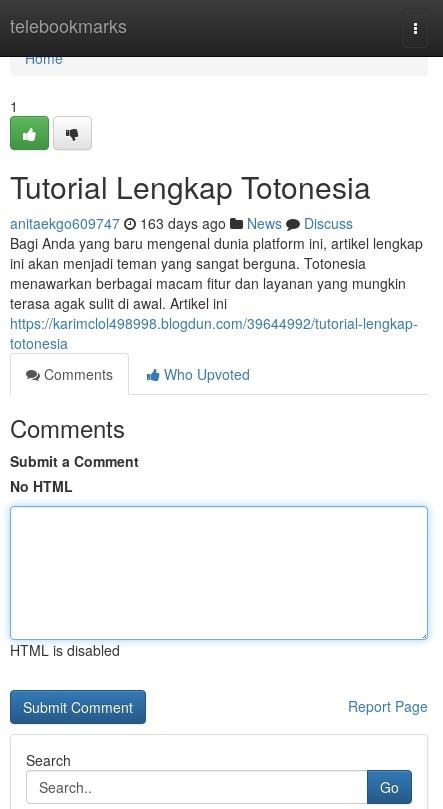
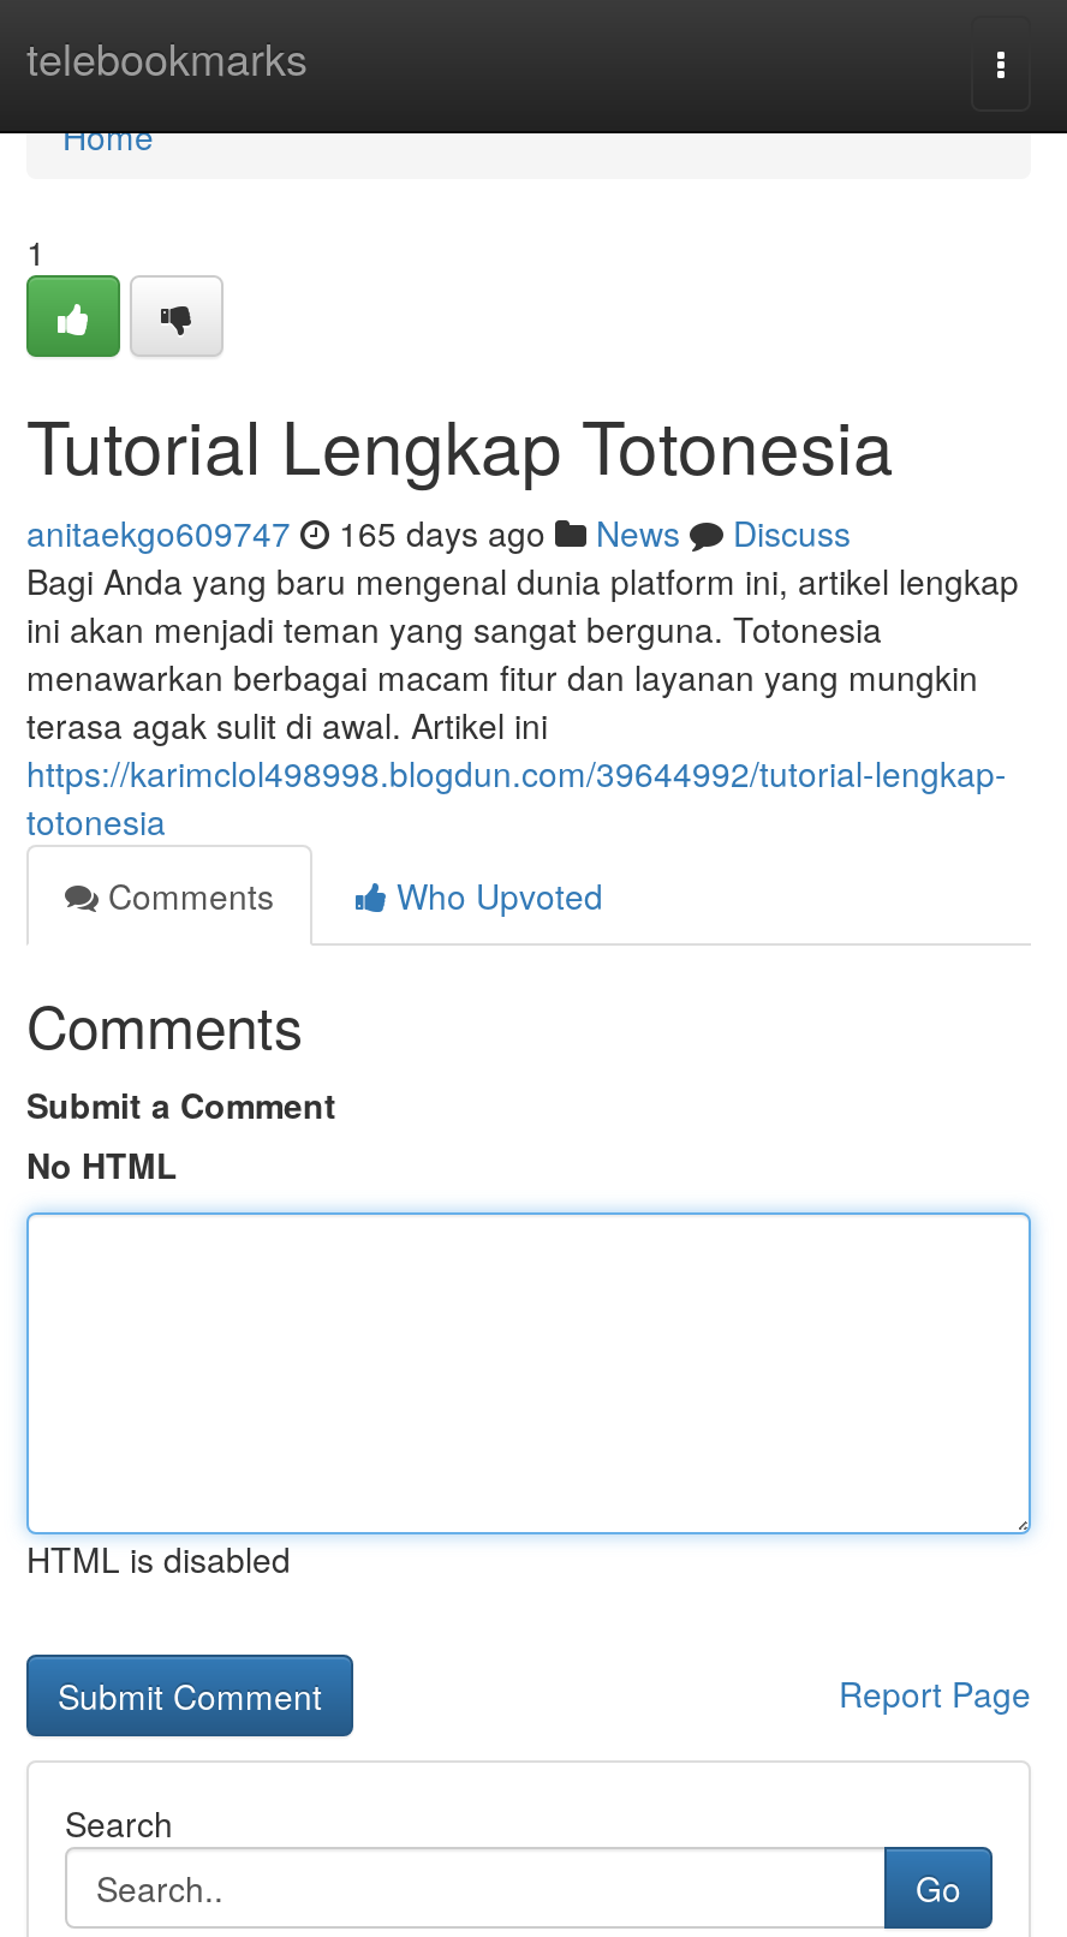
- anitaekgo609747 163 days ago News Discuss
+ anitaekgo609747 165 days ago News Discuss
